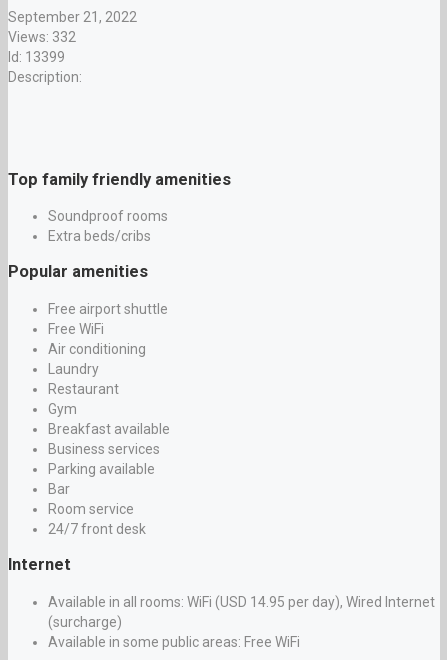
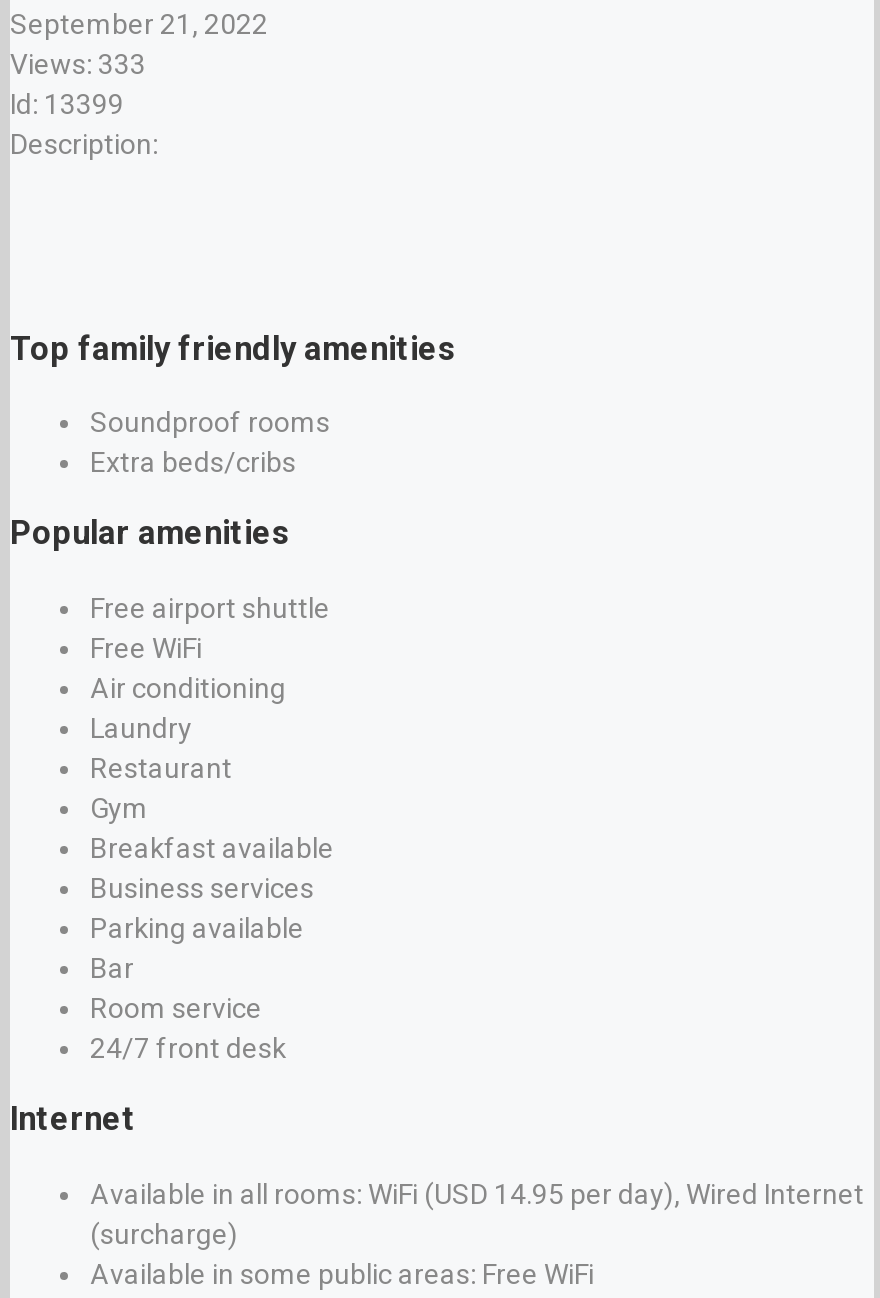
- Views: 332
+ Views: 333
